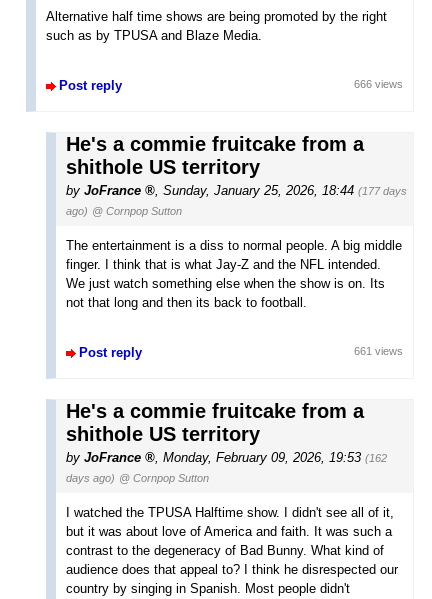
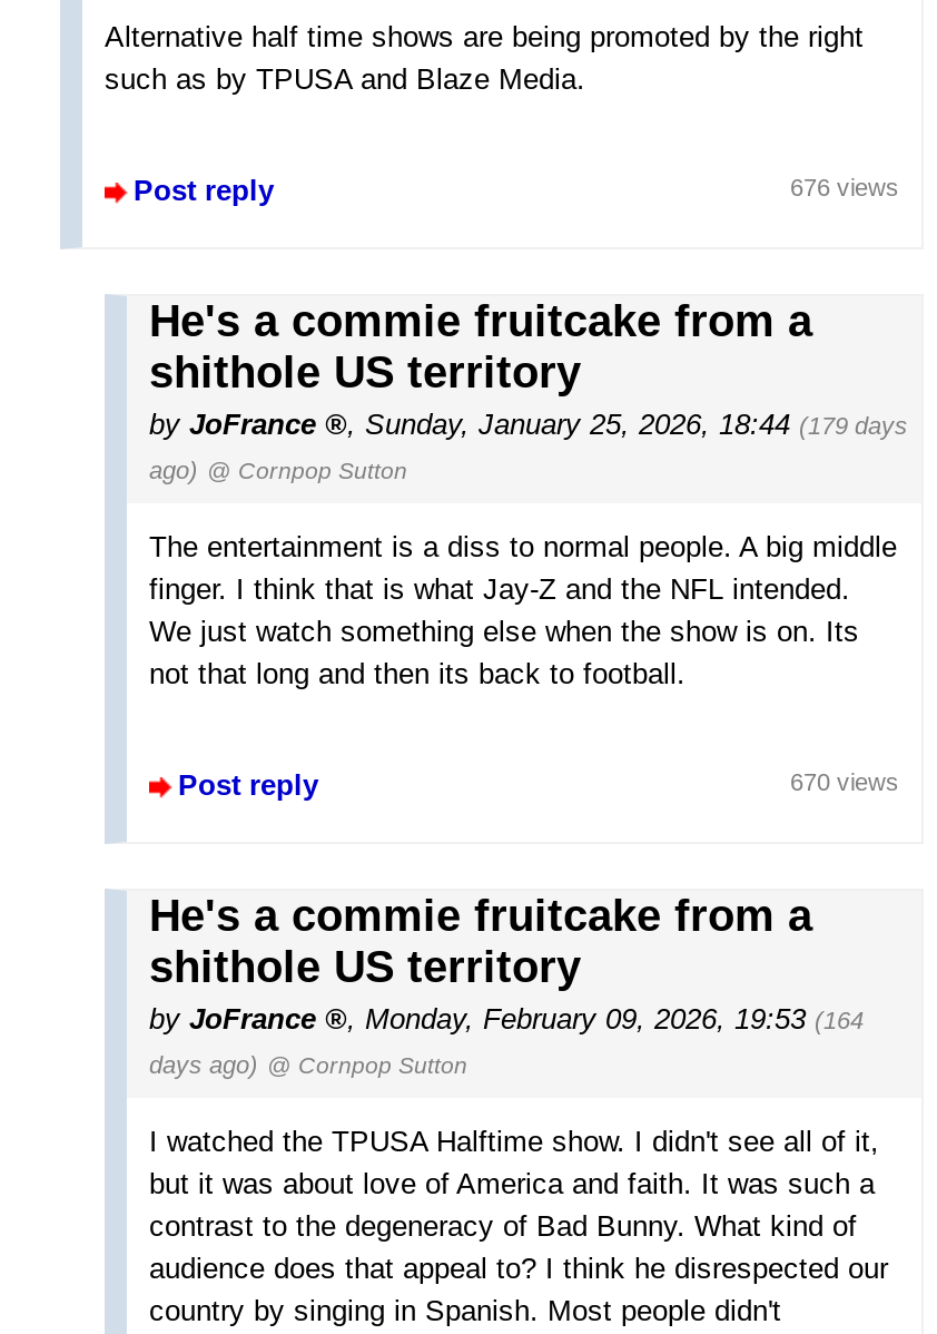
- 666 views
+ 676 views

- , Sunday, January 25, 2026, 18:44 (177 days
+ , Sunday, January 25, 2026, 18:44 (179 days

- 661 views
+ 670 views

- , Monday, February 09, 2026, 19:53 (162
+ , Monday, February 09, 2026, 19:53 (164
